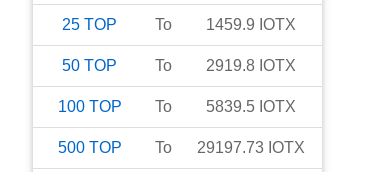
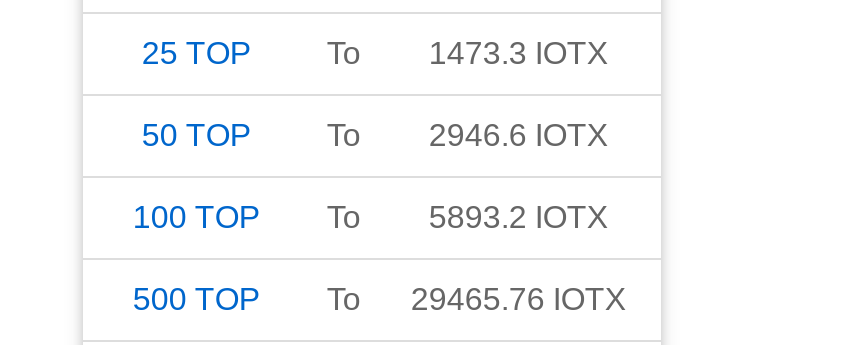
- To 1459.9 IOTX
+ To 1473.3 IOTX

- To 2919.8 IOTX
+ To 2946.6 IOTX

- 100 TOP To 5839.5 IOTX
+ 100 TOP To 5893.2 IOTX

- 500 TOP To 29197.73 IOTX
+ 500 TOP To 29465.76 IOTX
